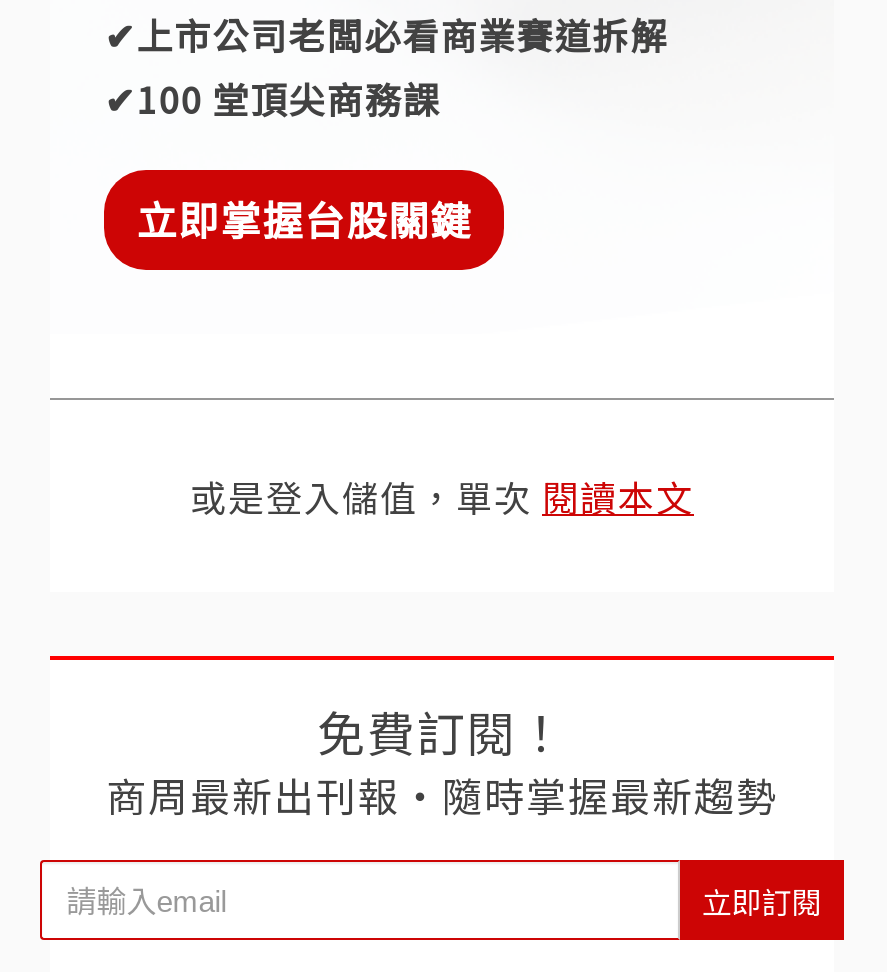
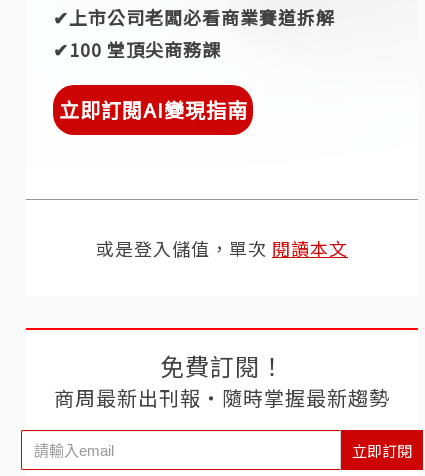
- 立即掌握台股關鍵
+ 立即訂閱AI變現指南
